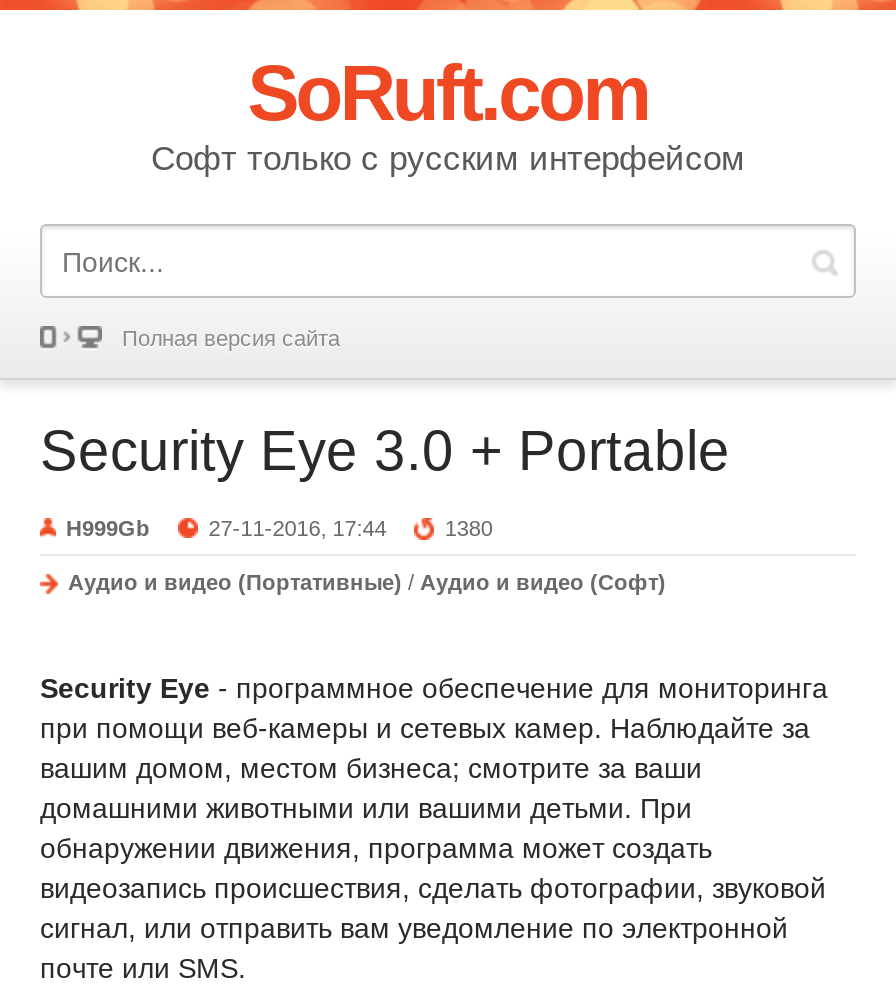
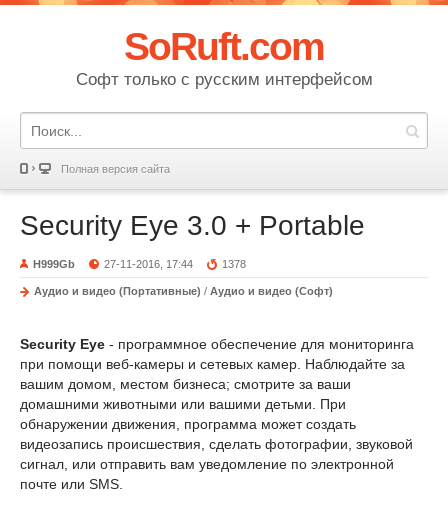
- 1380
+ 1378
